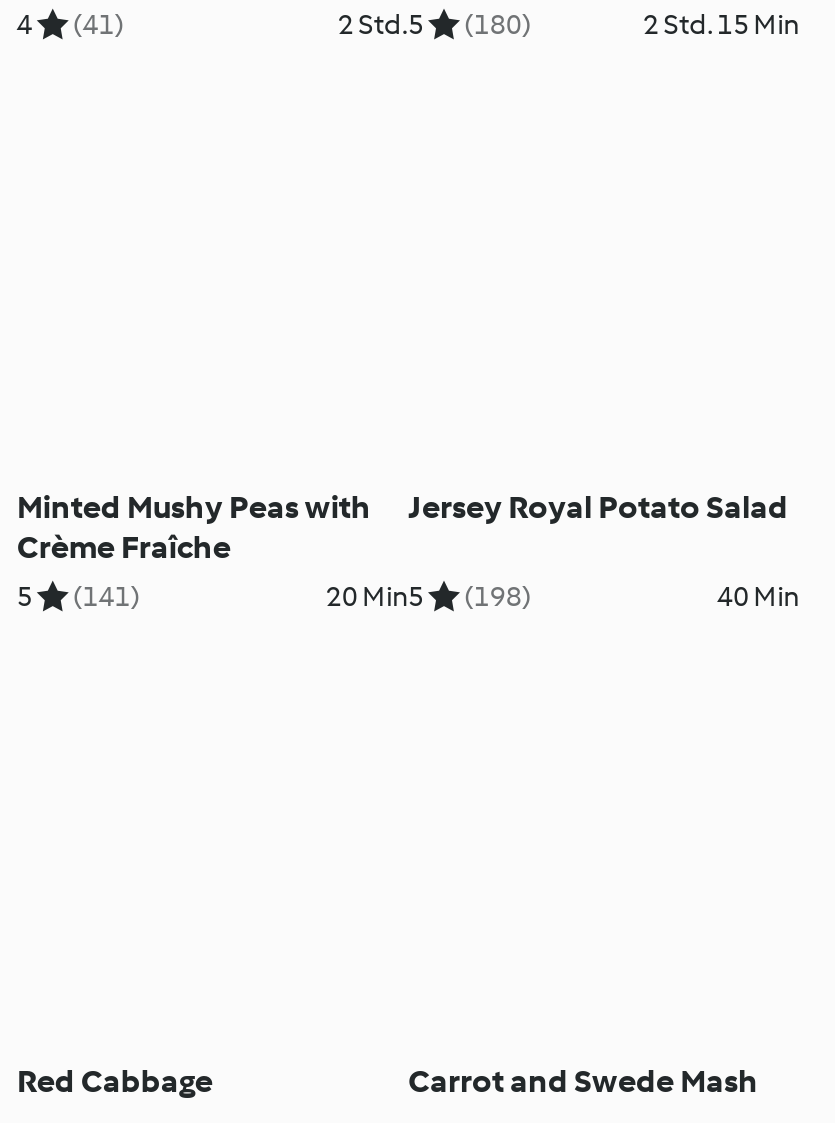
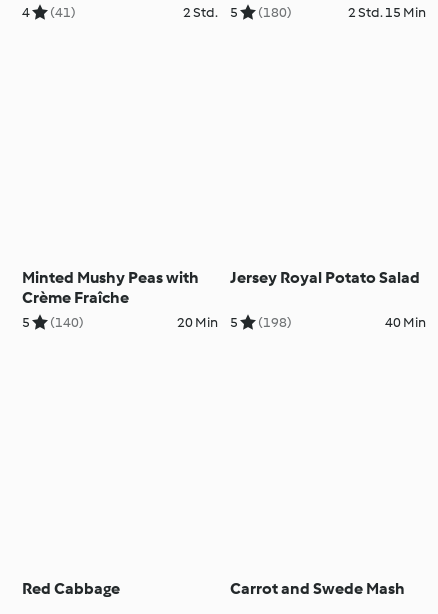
- 5 (141)
+ 5 (140)
